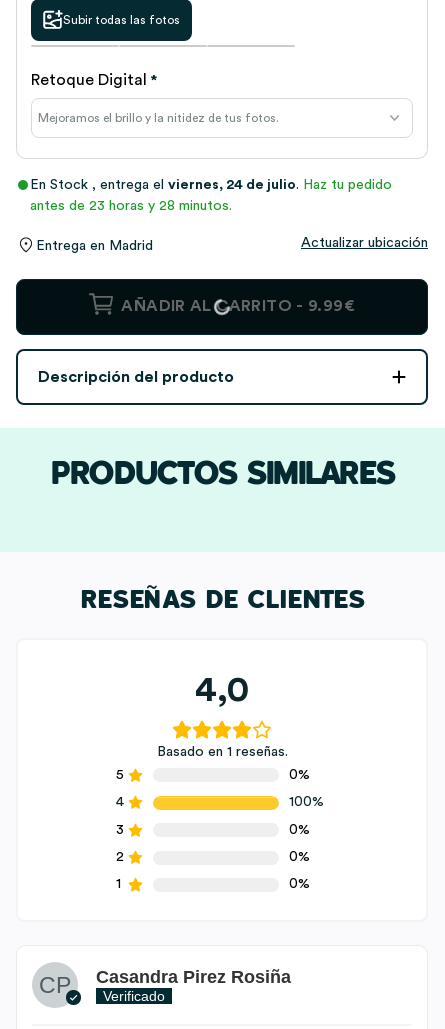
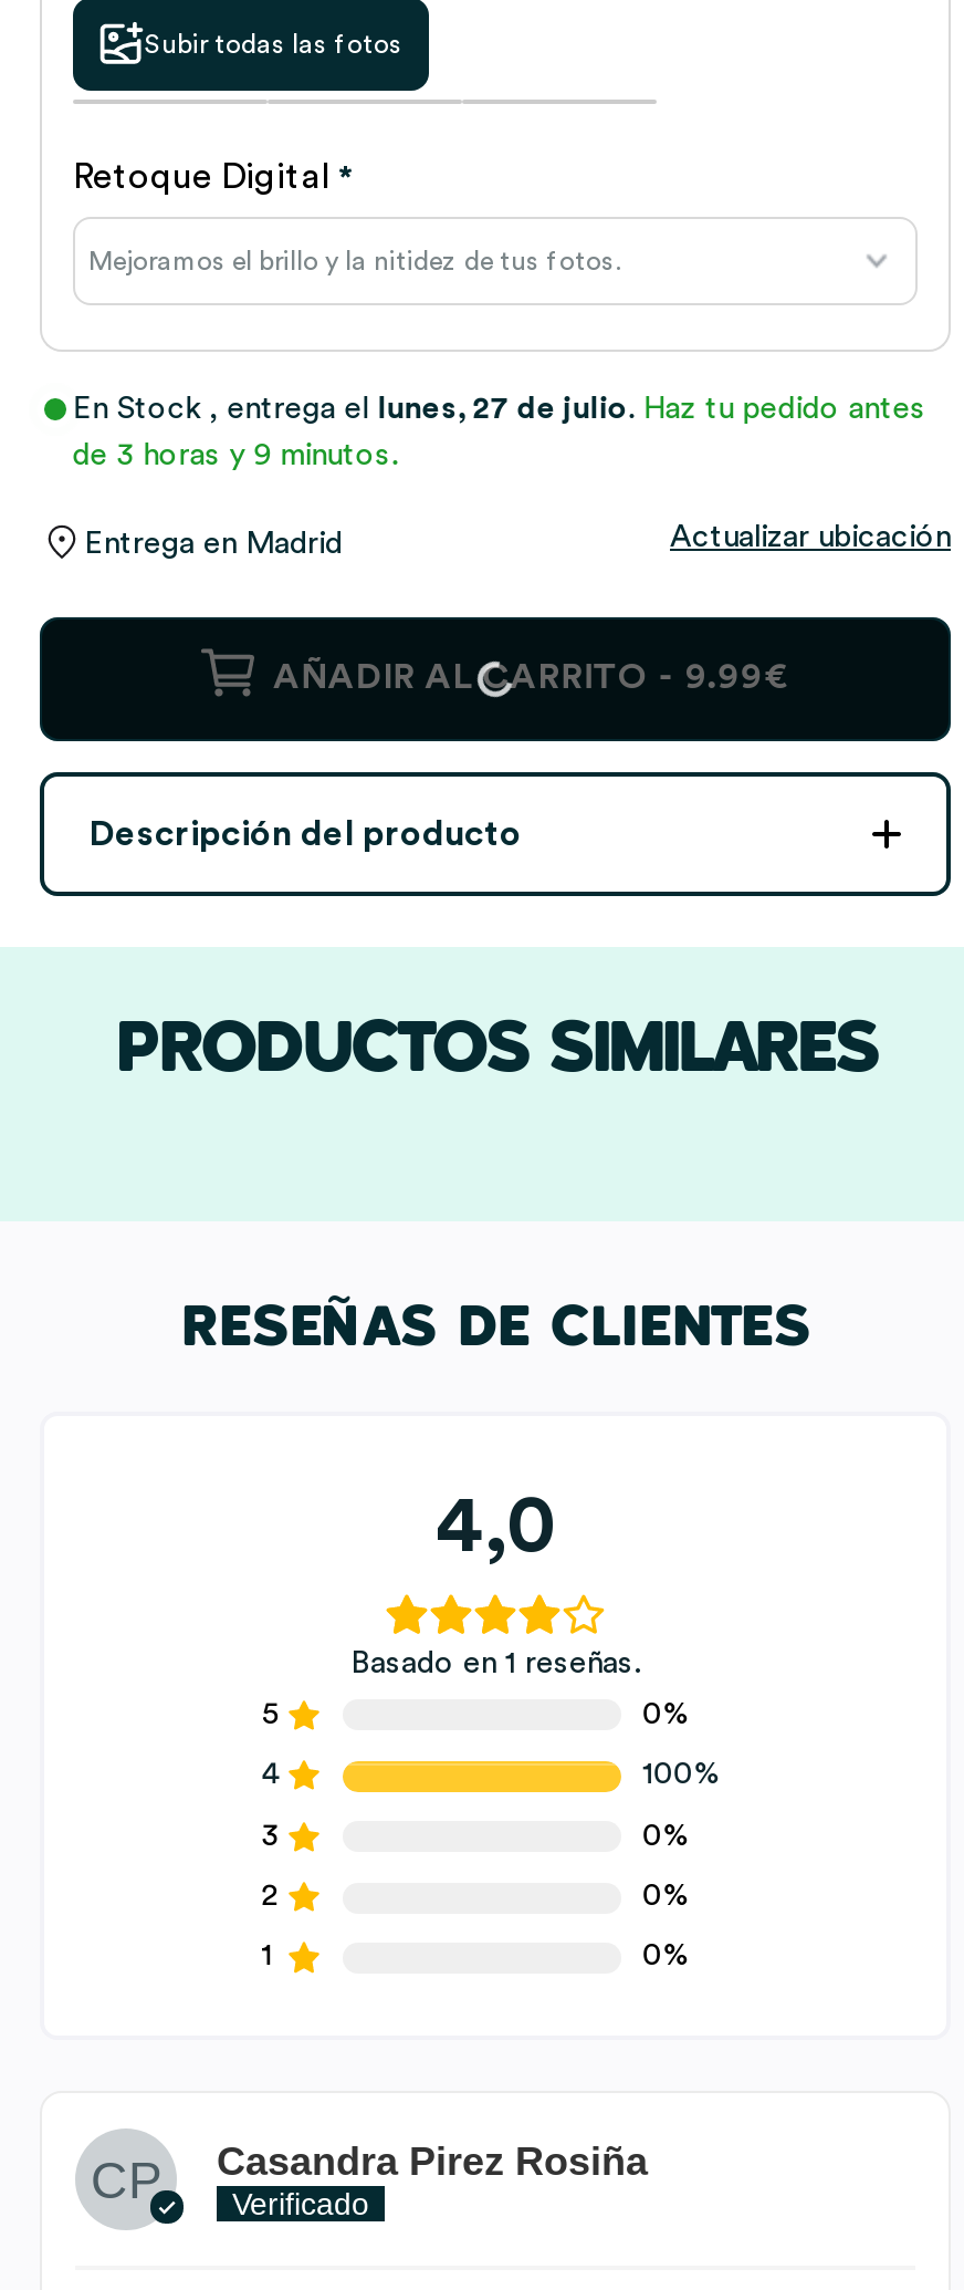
- En Stock , entrega el viernes, 24 de julio. Haz tu pedido
+ En Stock , entrega el lunes, 27 de julio. Haz tu pedido antes

- antes de 23 horas y 28 minutos.
+ de 3 horas y 9 minutos.
